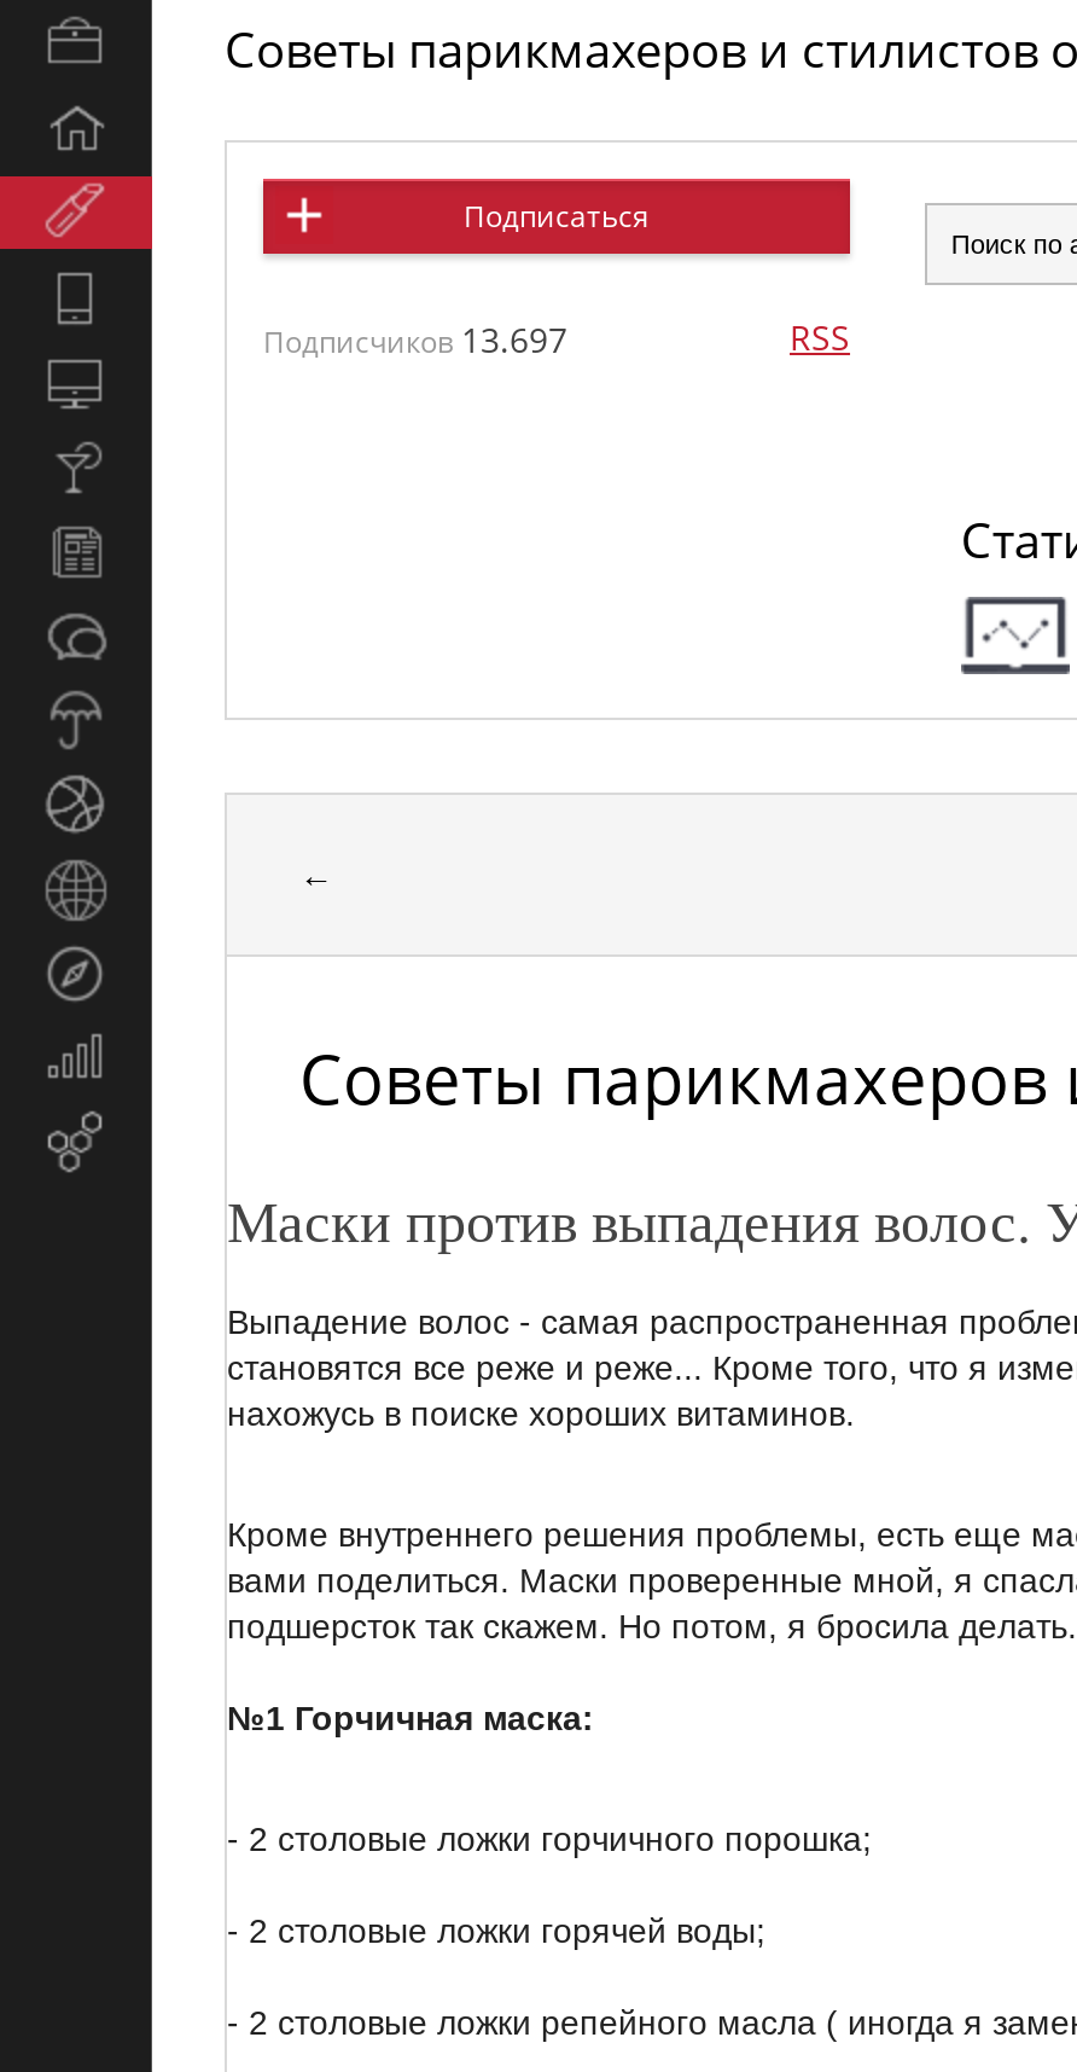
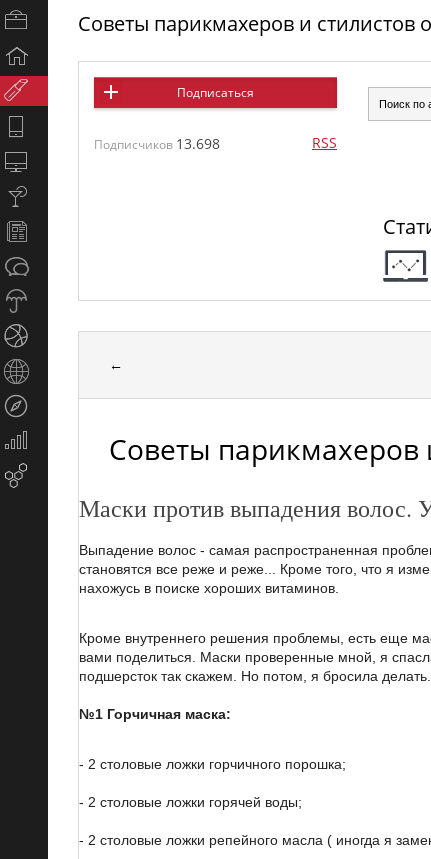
- Подписчиков 13.697
+ Подписчиков 13.698
